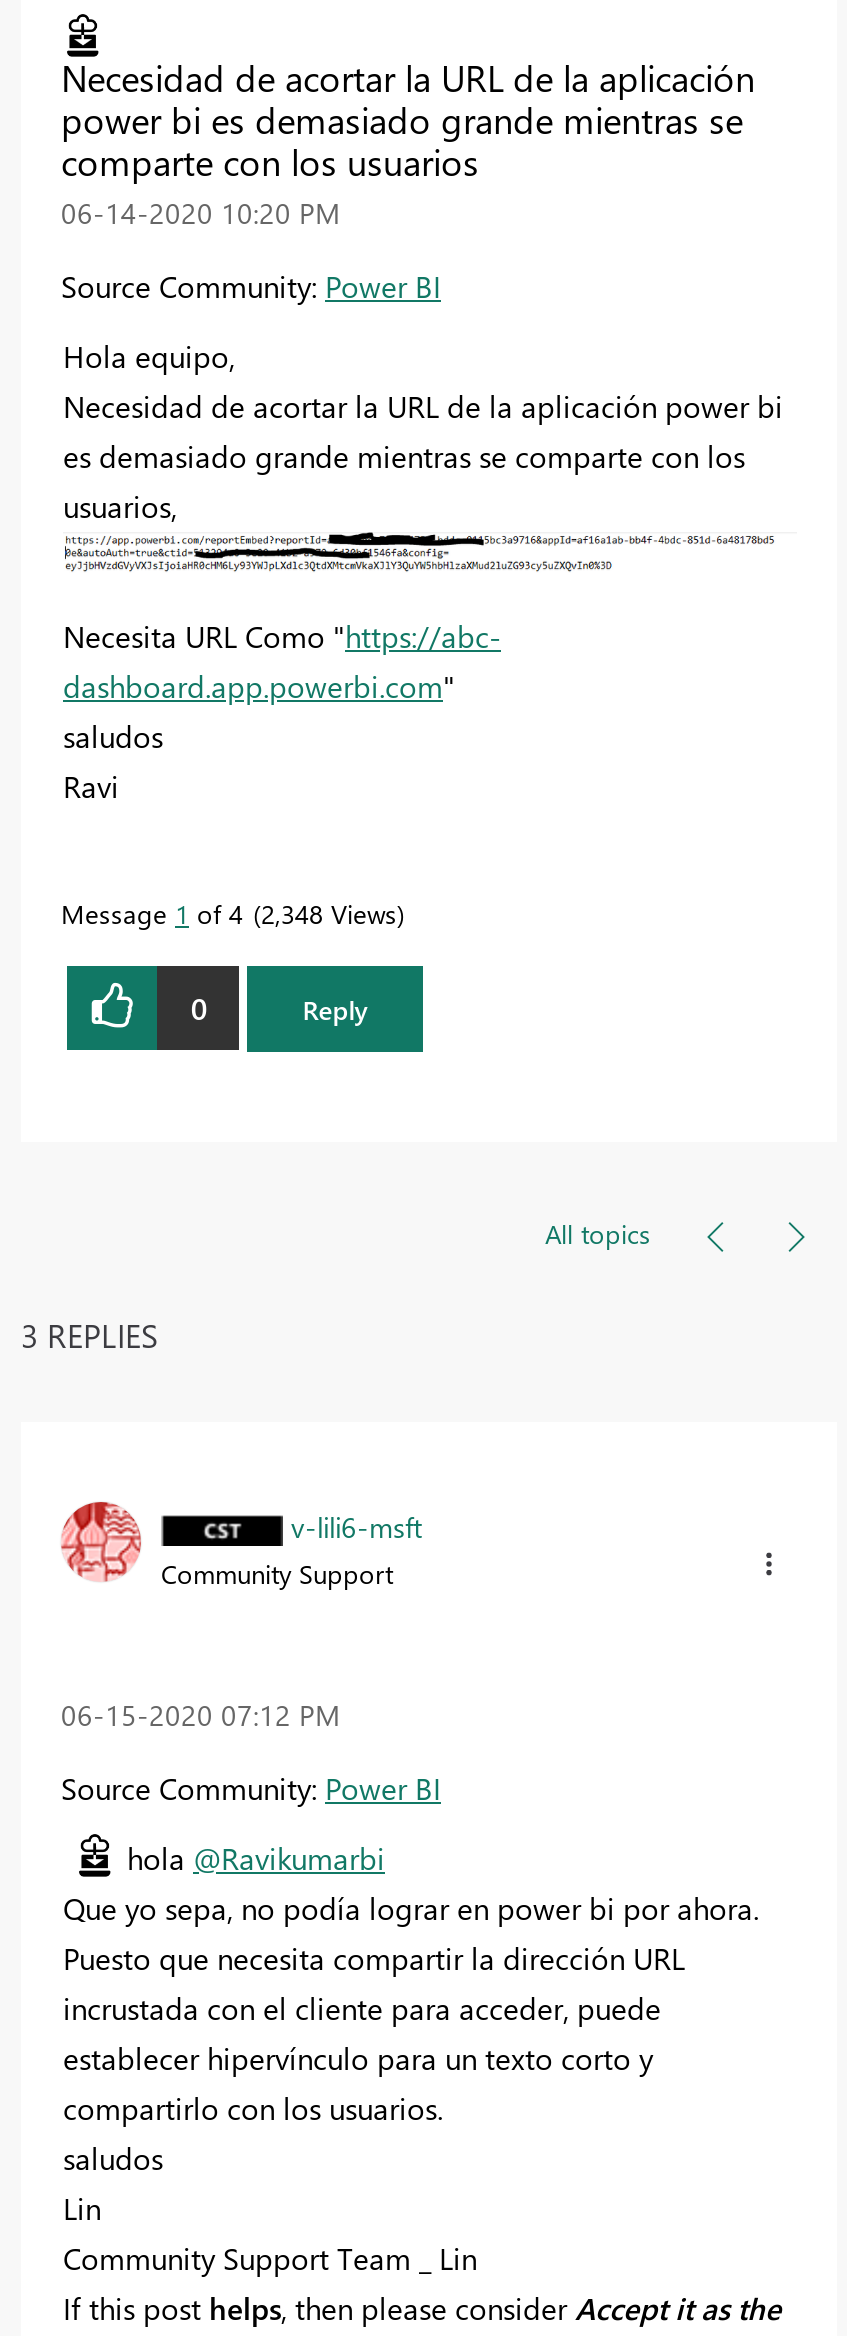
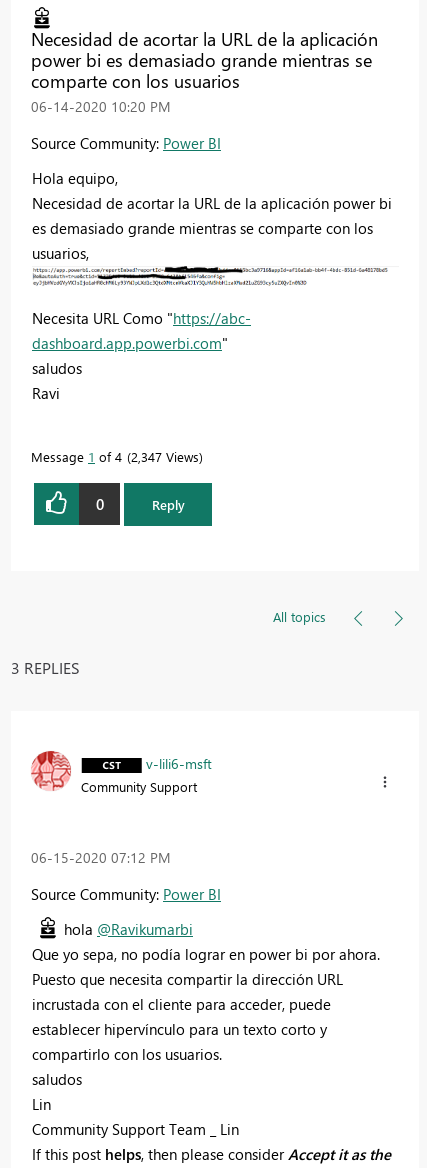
- Message 1 of 4 2,348 Views
+ Message 1 of 4 2,347 Views
